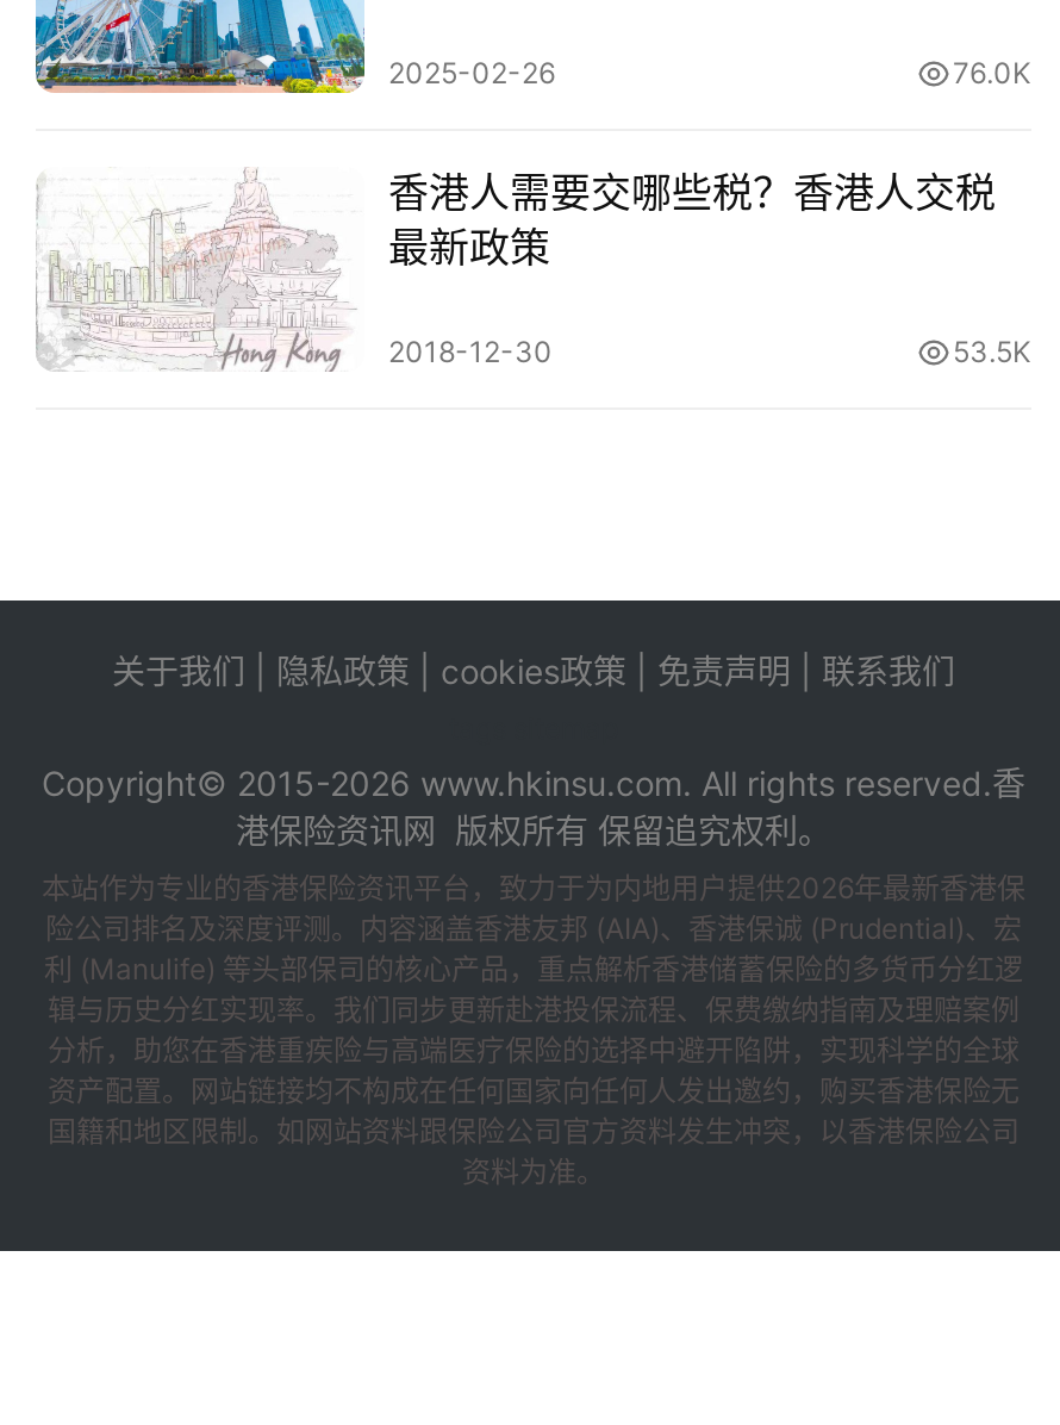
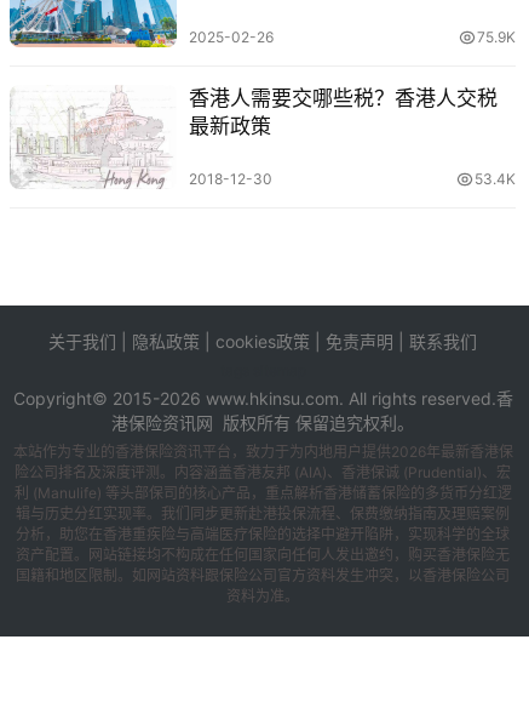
- 76.0K
+ 75.9K

- 53.5K
+ 53.4K
